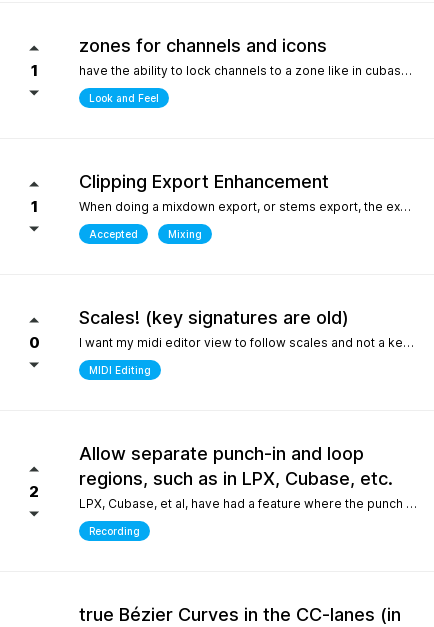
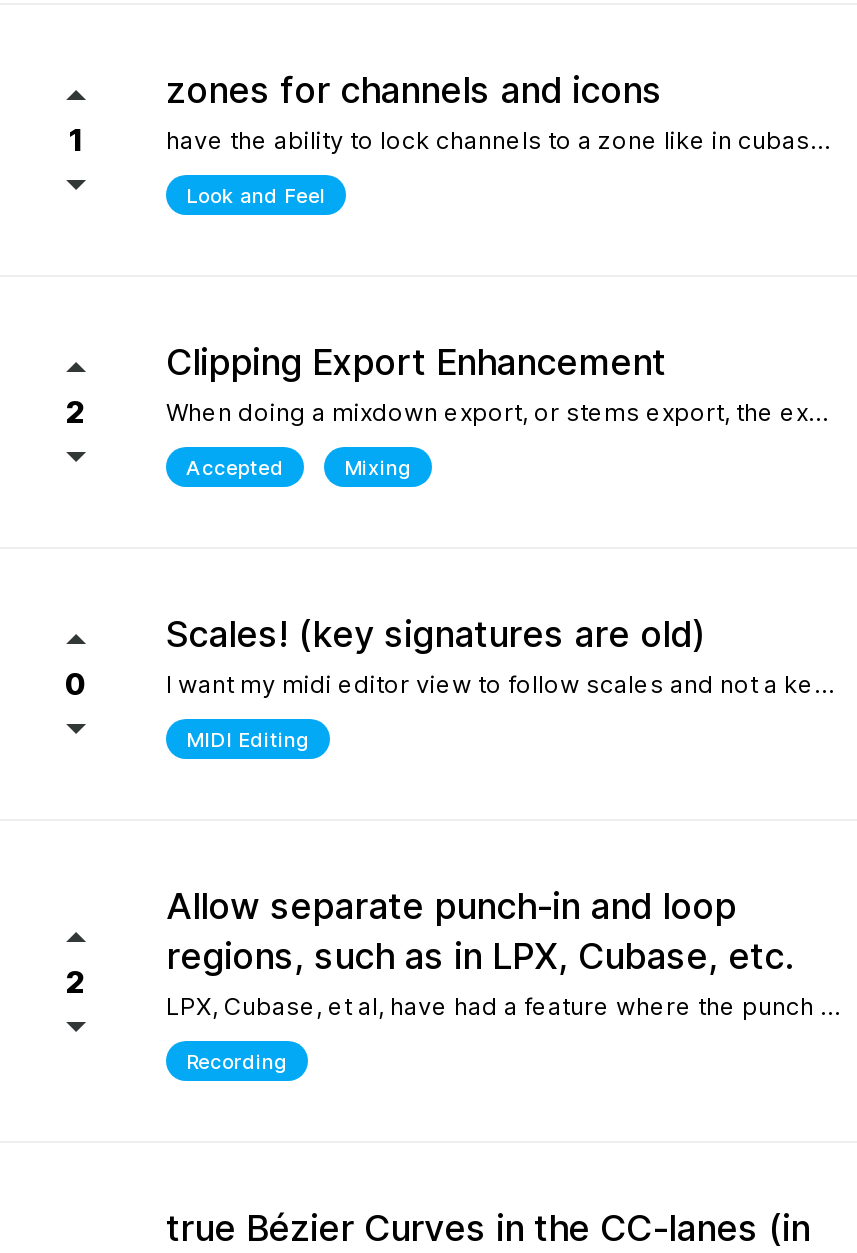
- 1
+ 2
